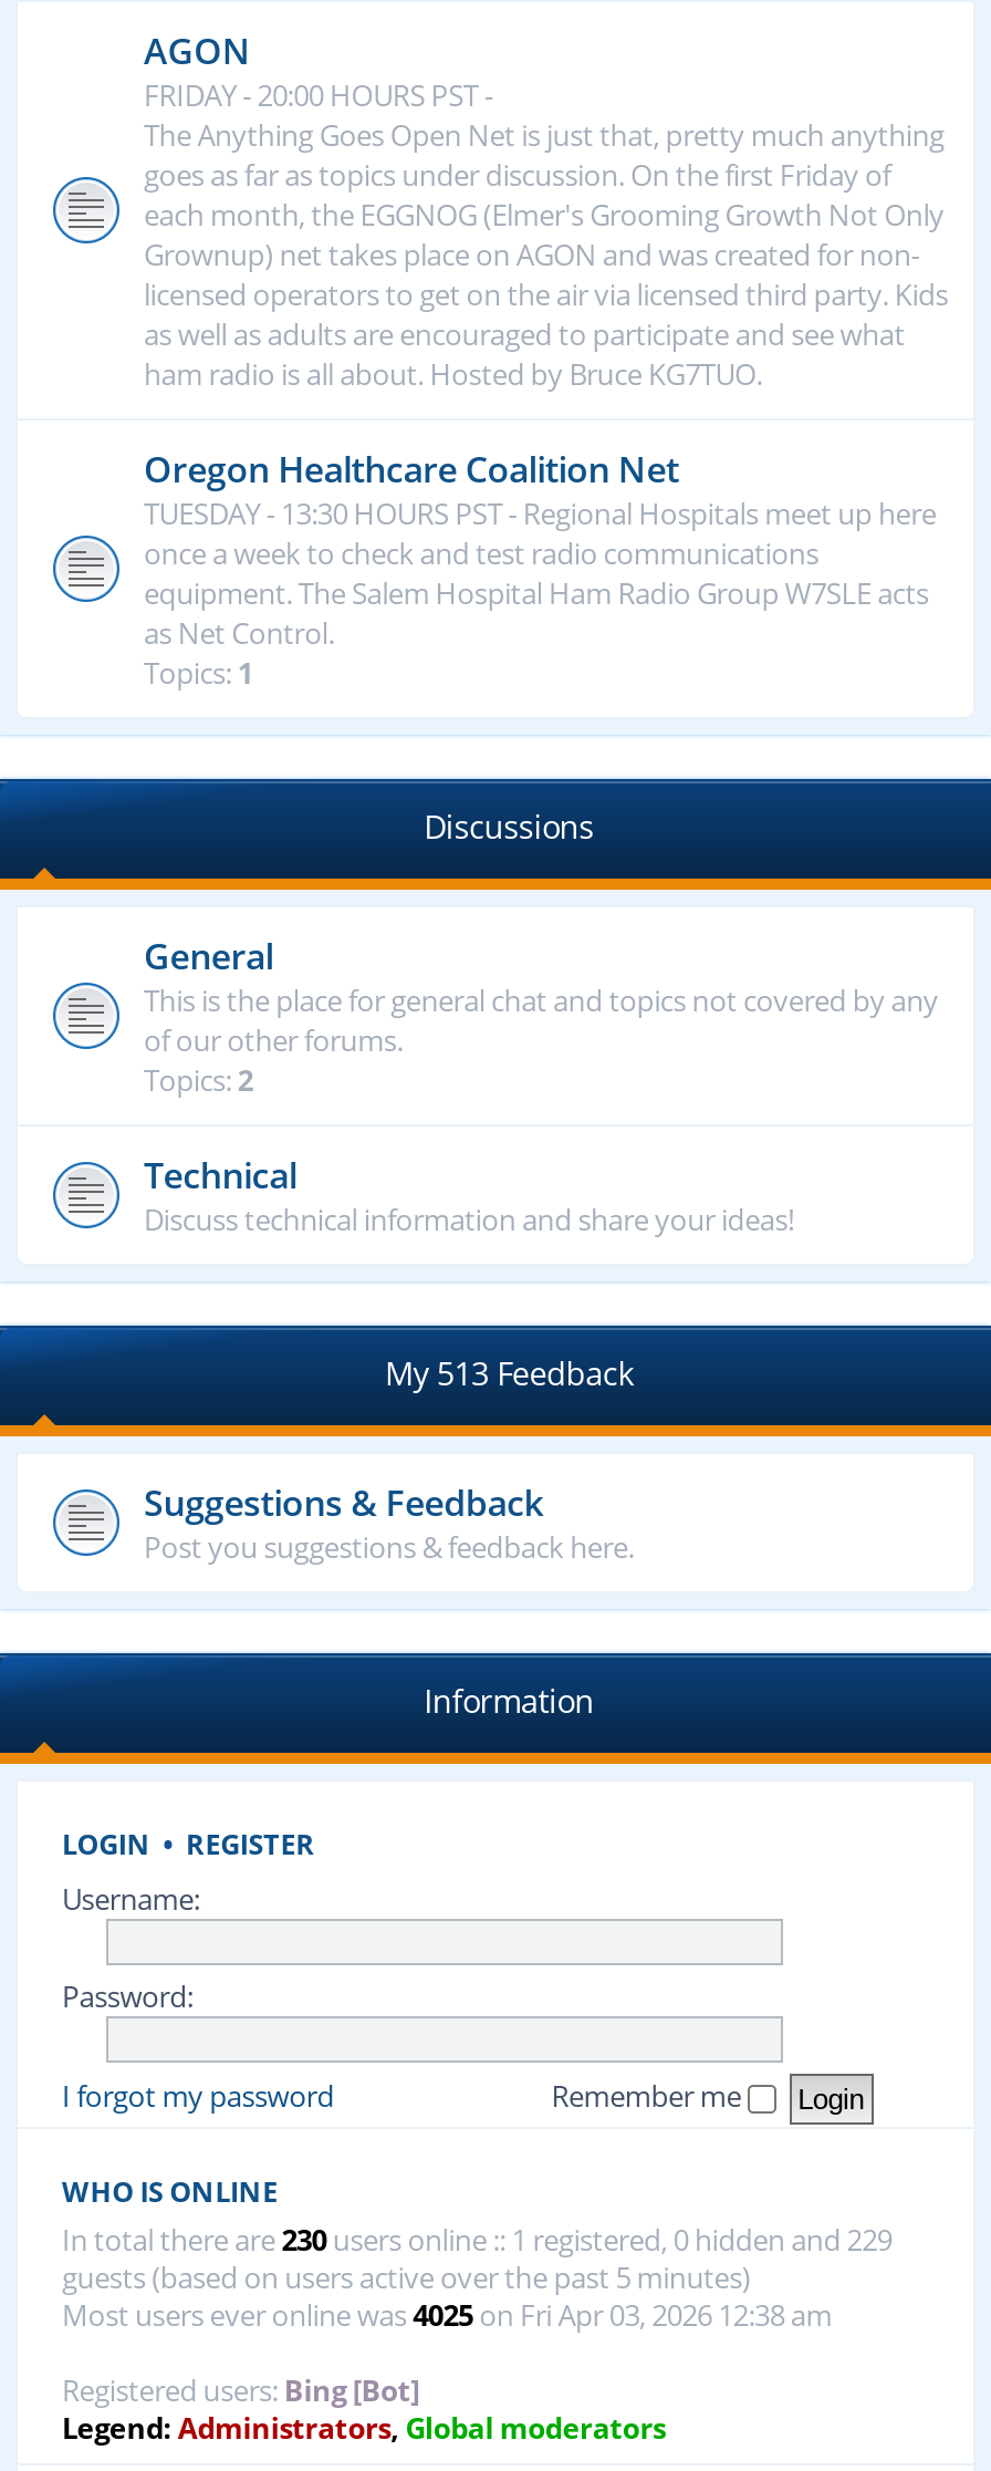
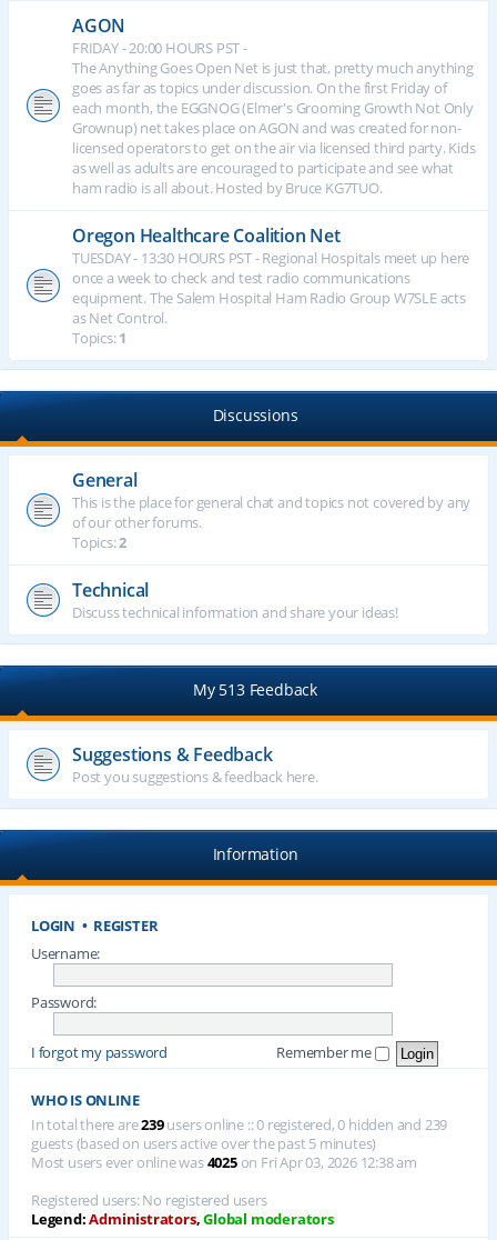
- In total there are 230 users online :: 1 registered, 0 hidden and 229
+ In total there are 239 users online :: 0 registered, 0 hidden and 239

- Registered users: Bing [Bot]
+ Registered users: No registered users
